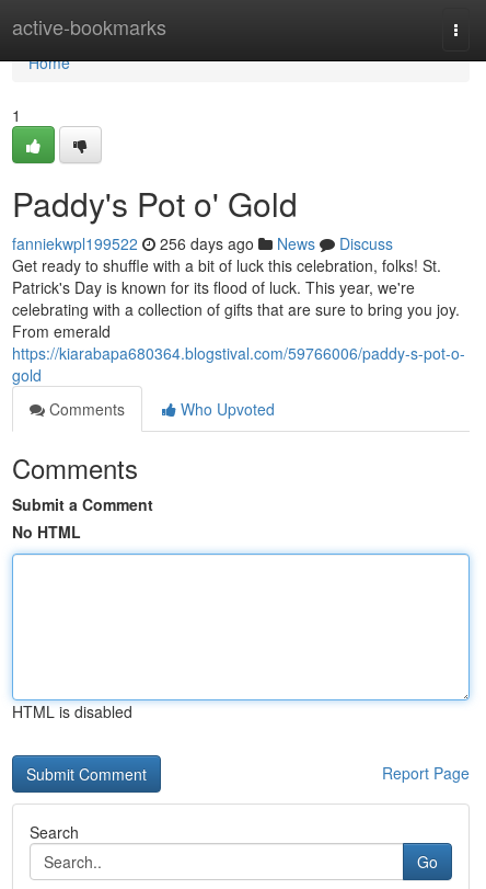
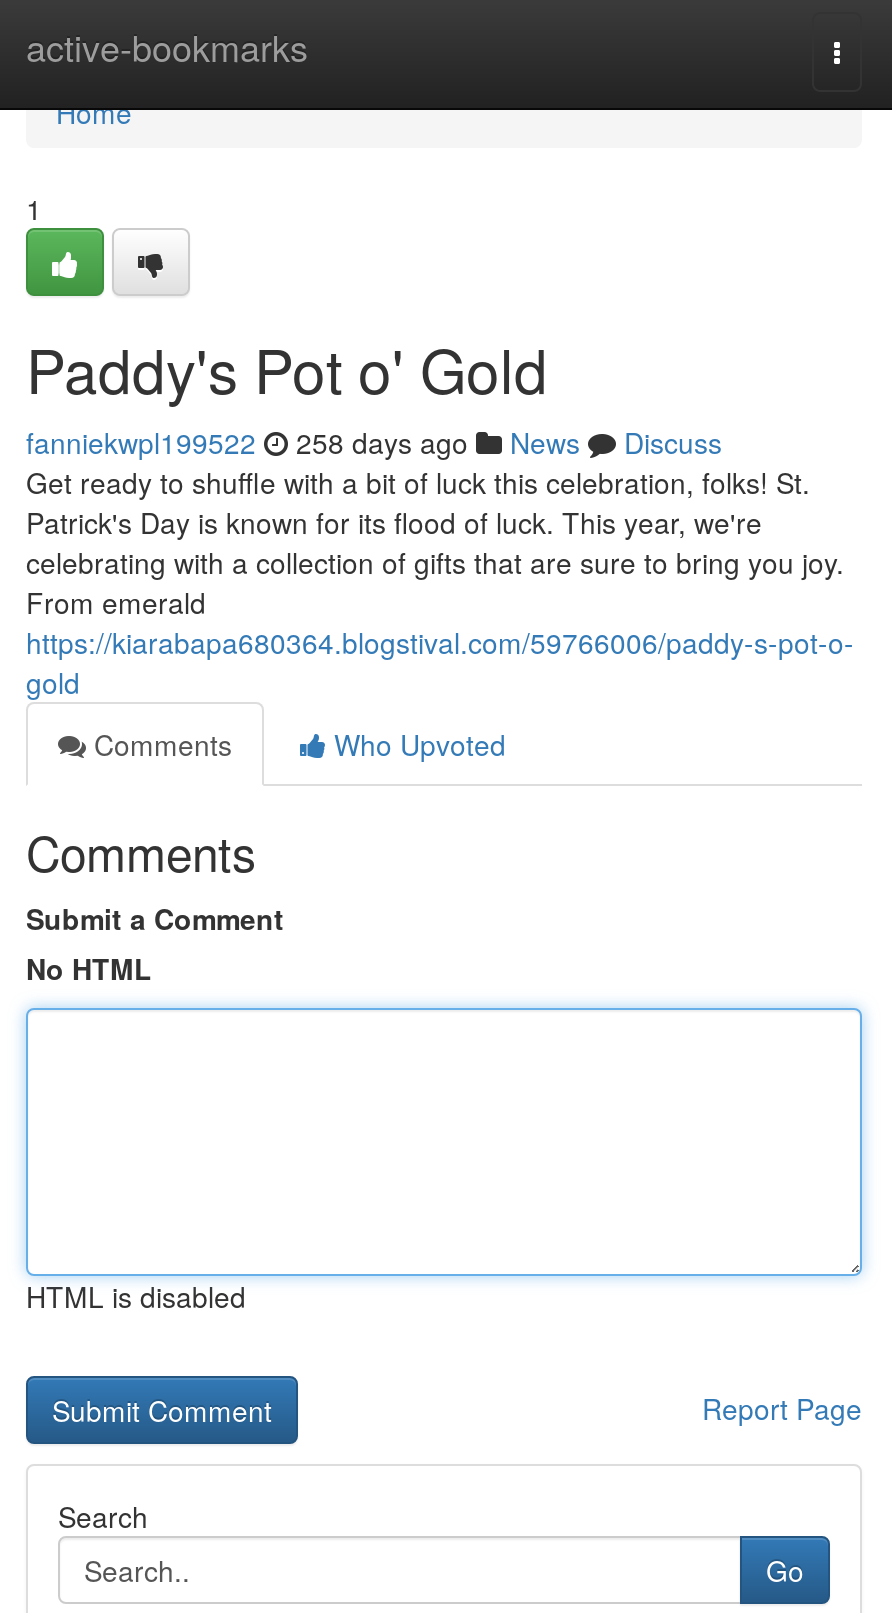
- fanniekwpl199522 256 days ago News Discuss
+ fanniekwpl199522 258 days ago News Discuss
